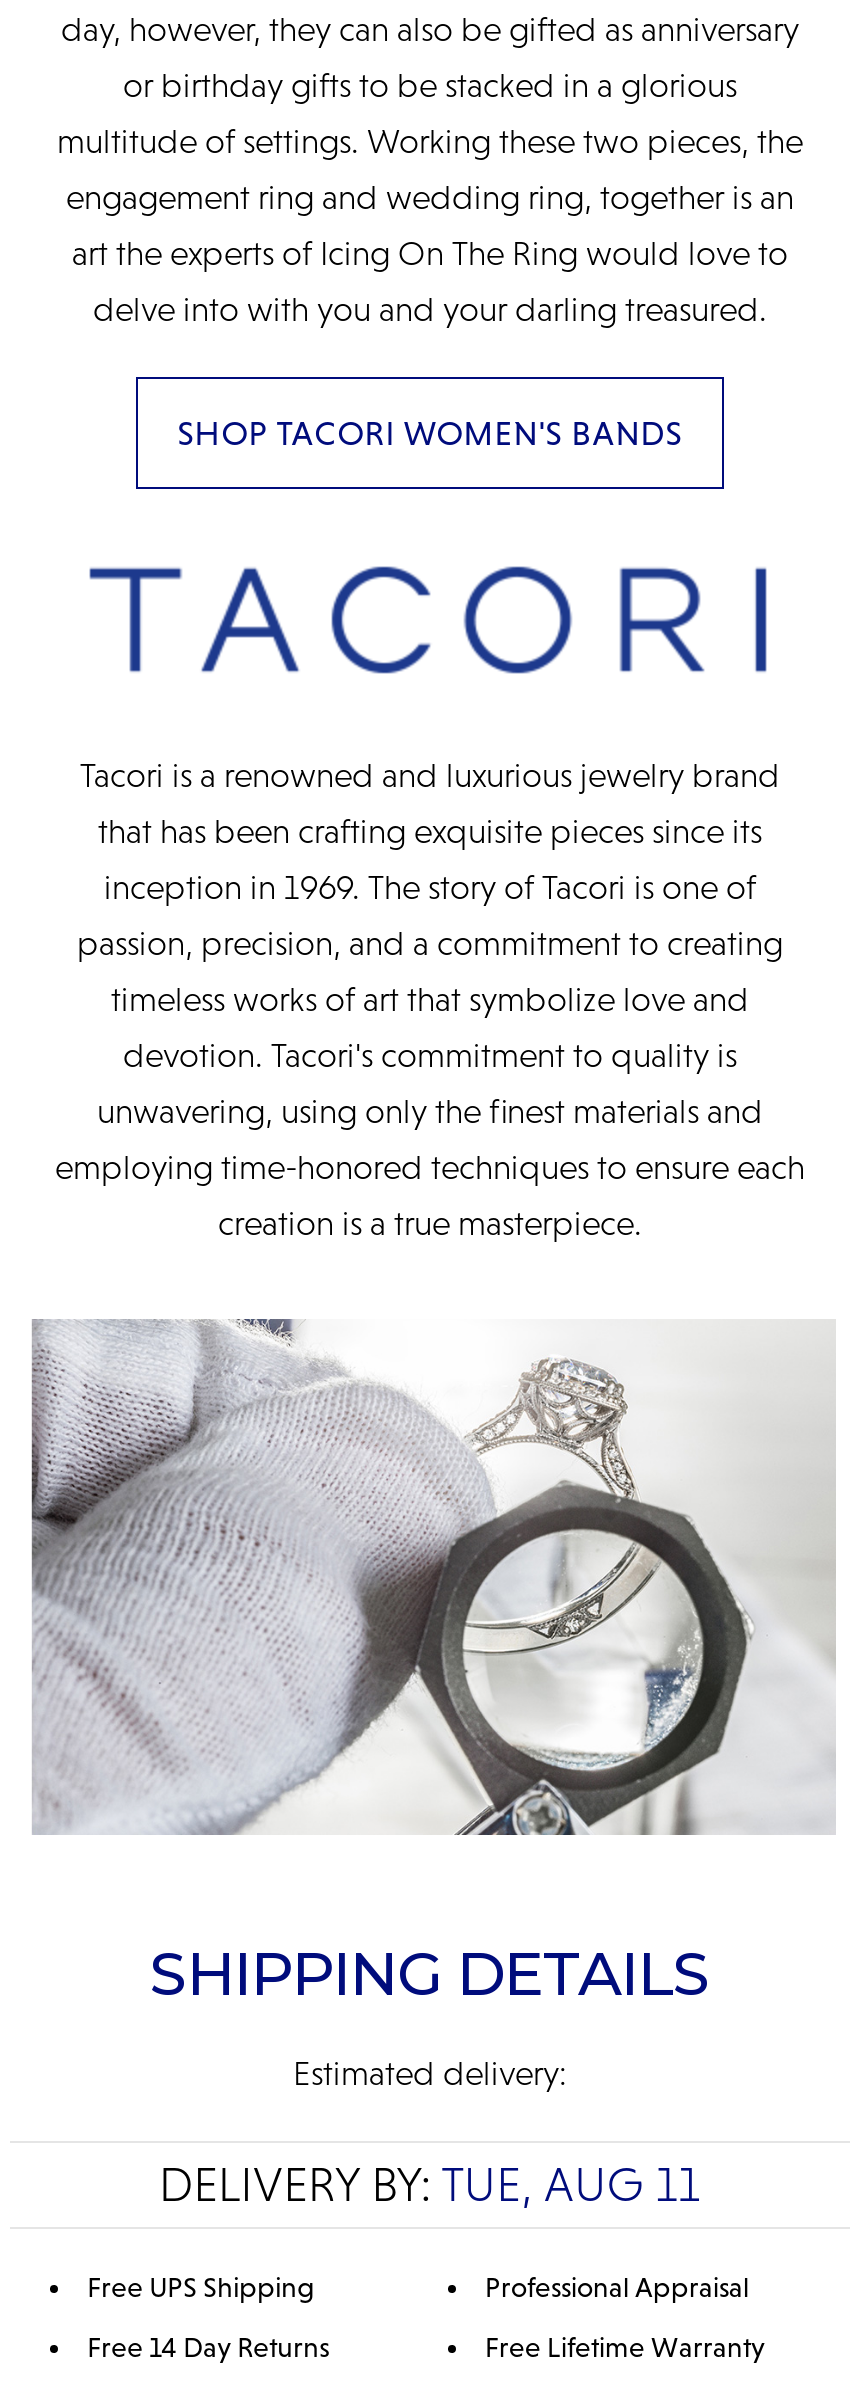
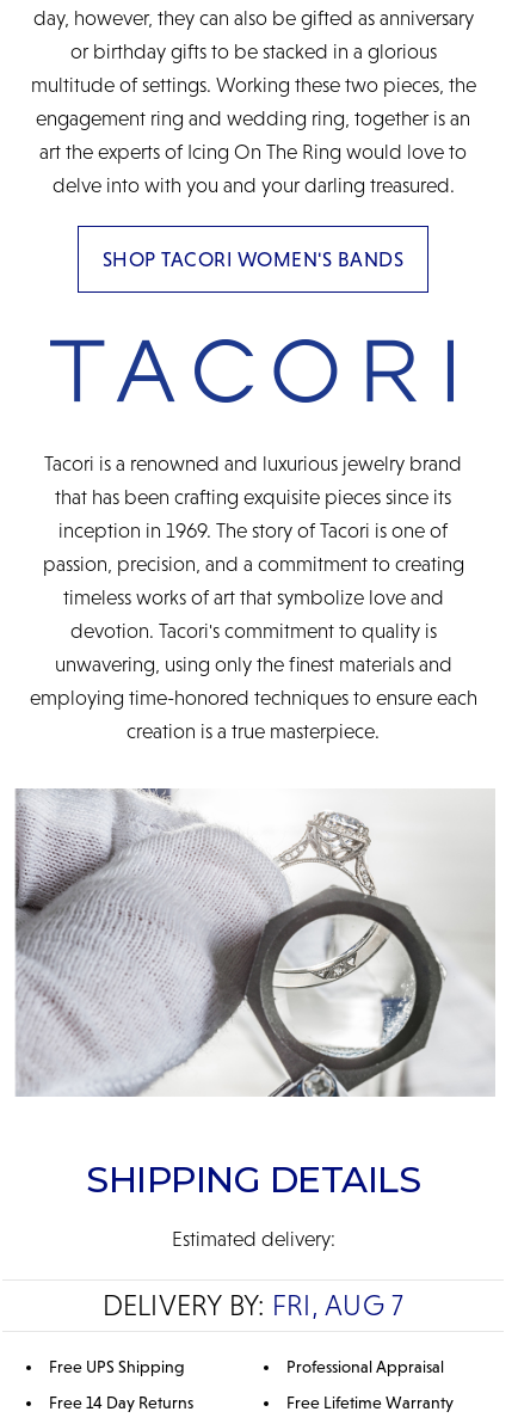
- DELIVERY BY: TUE, AUG 11
+ DELIVERY BY: FRI, AUG 7
